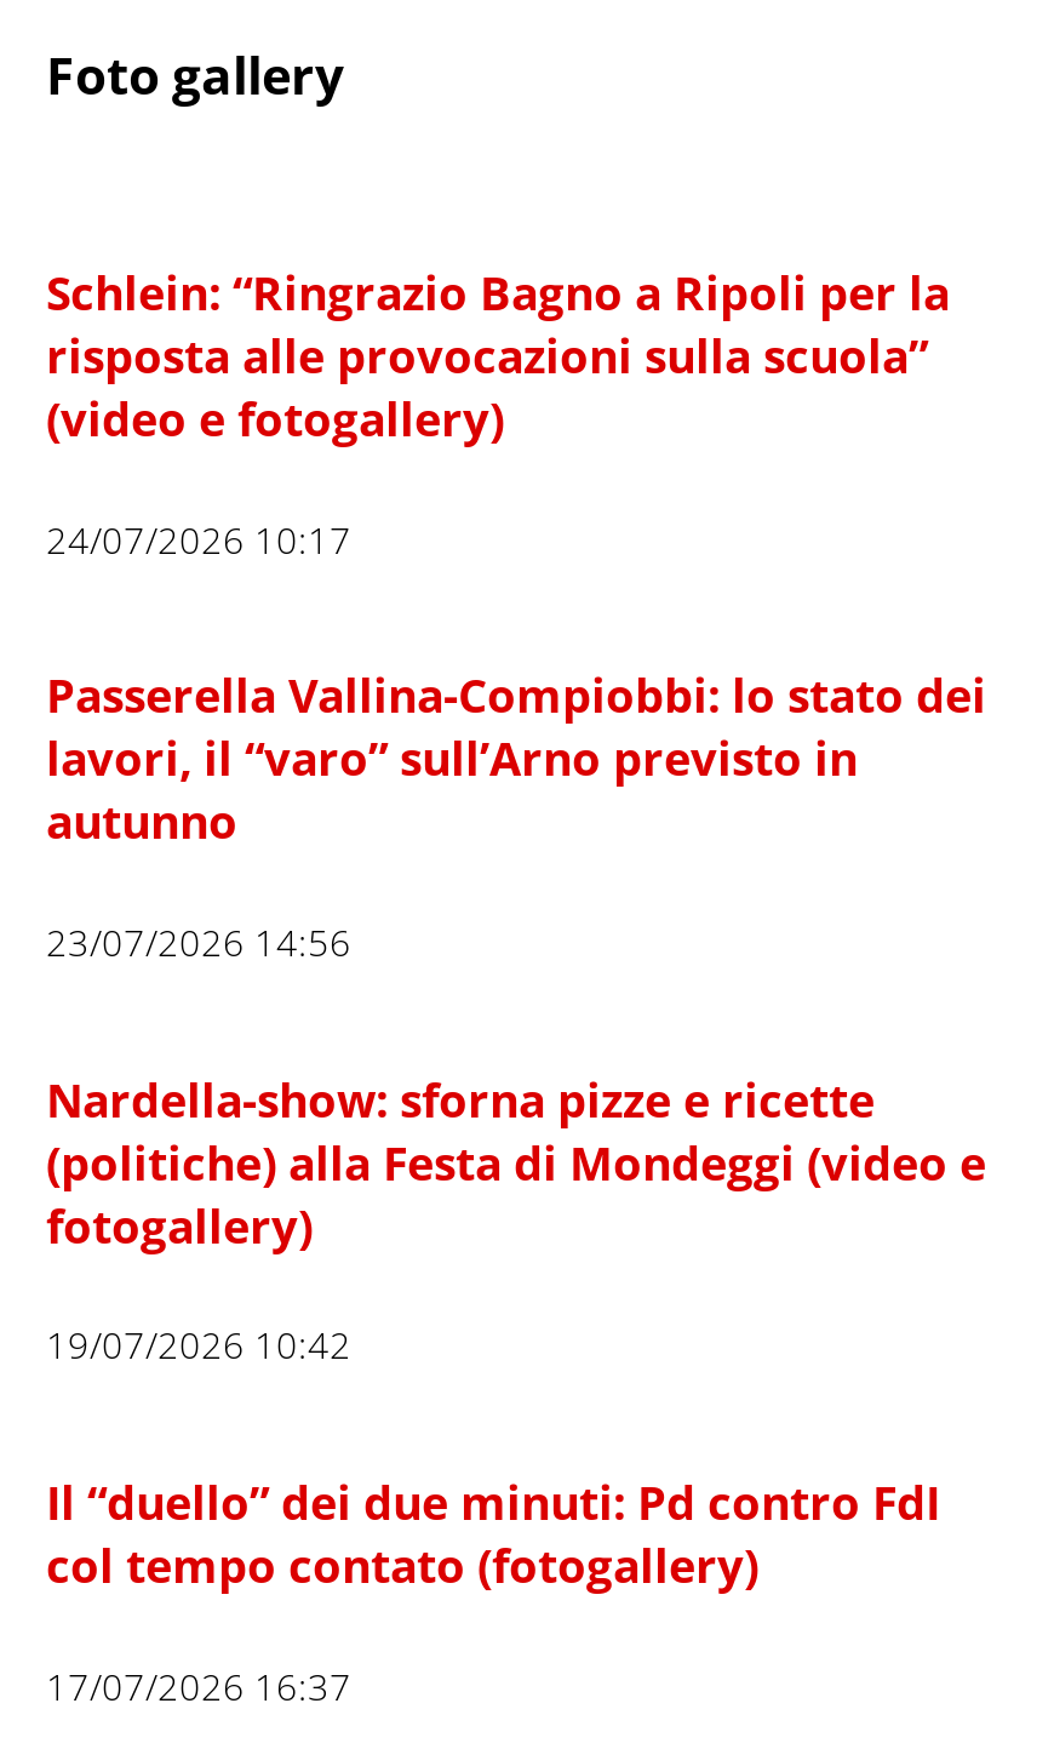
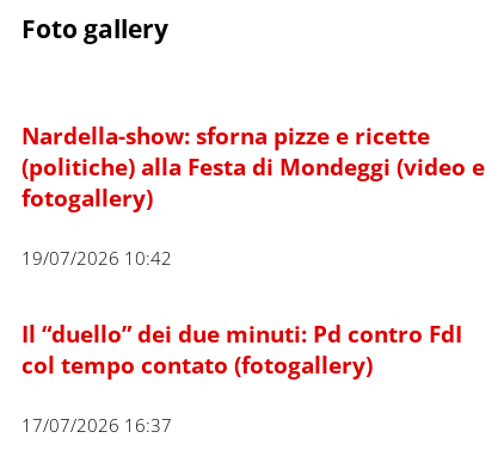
- Schlein: “Ringrazio Bagno a Ripoli per la
- risposta alle provocazioni sulla scuola”
- (video e fotogallery)
- 24/07/2026 10:17
- Passerella Vallina-Compiobbi: lo stato dei
- lavori, il “varo” sull’Arno previsto in
- autunno
- 23/07/2026 14:56
